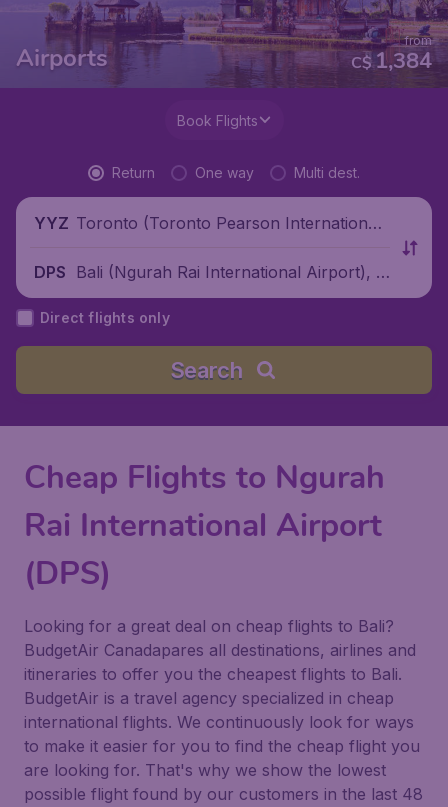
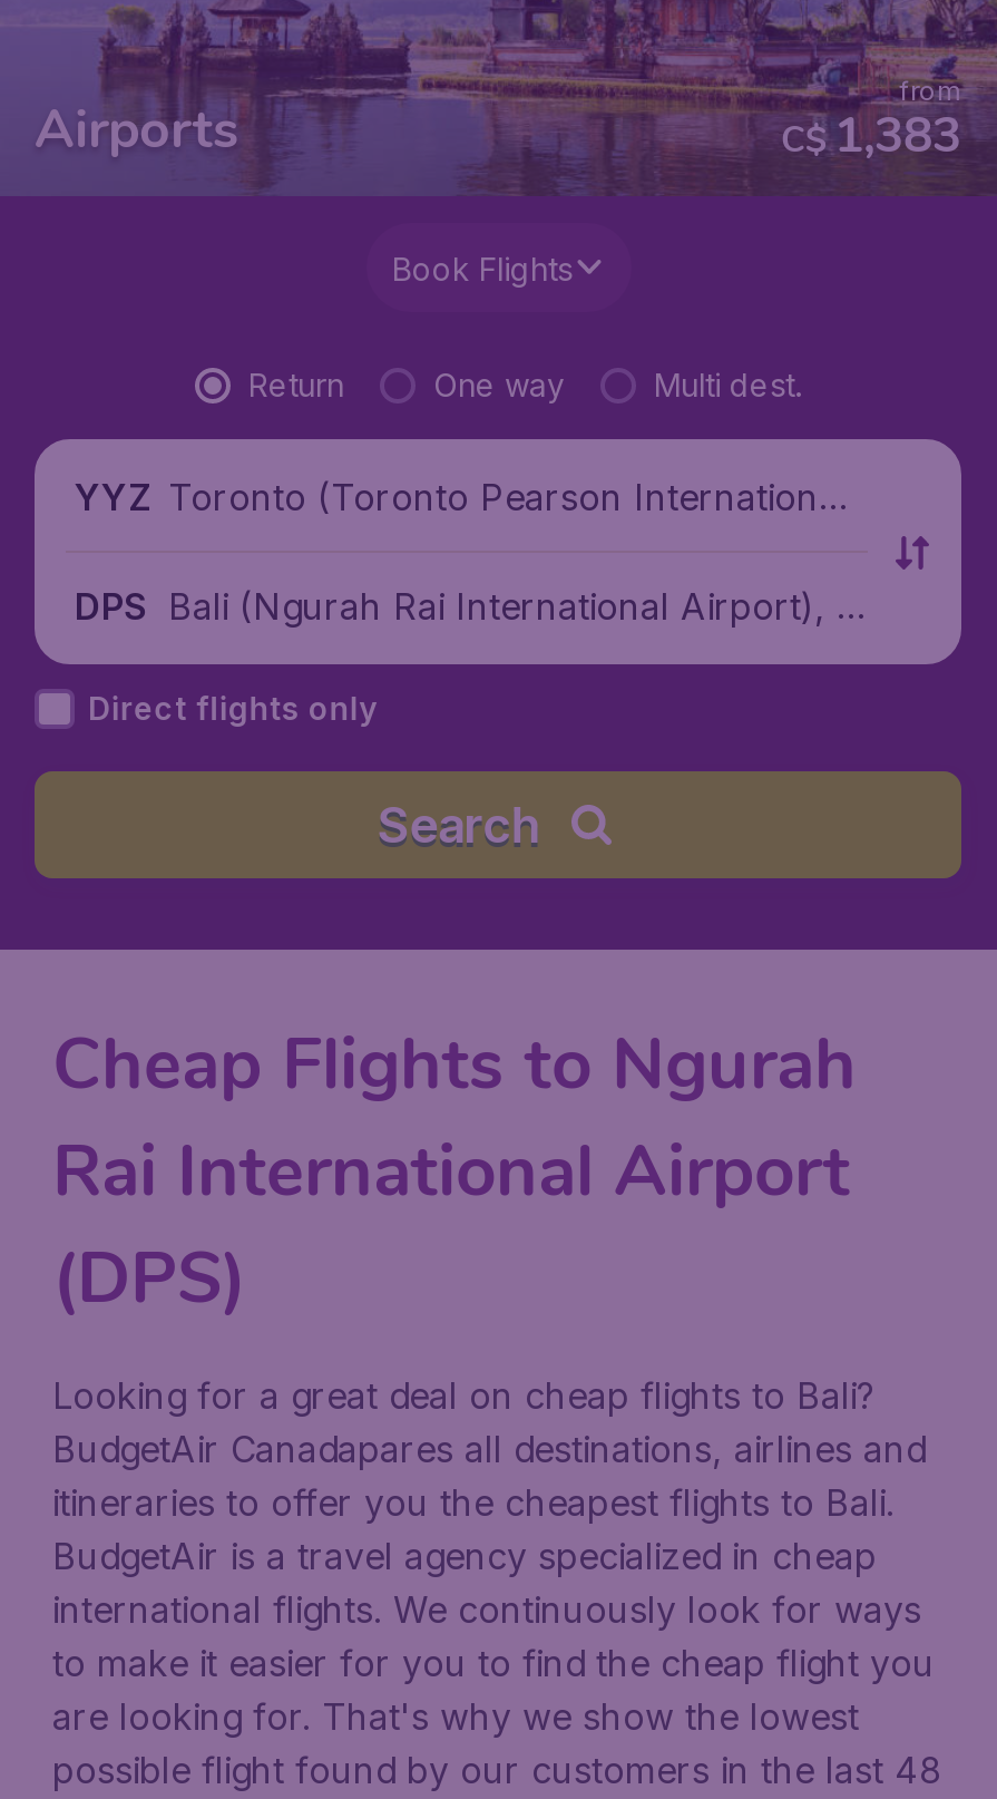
- C$ 1,384
+ C$ 1,383
